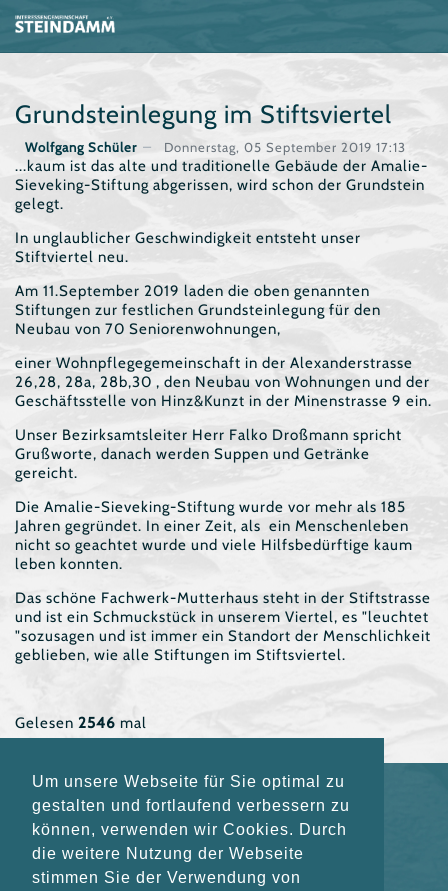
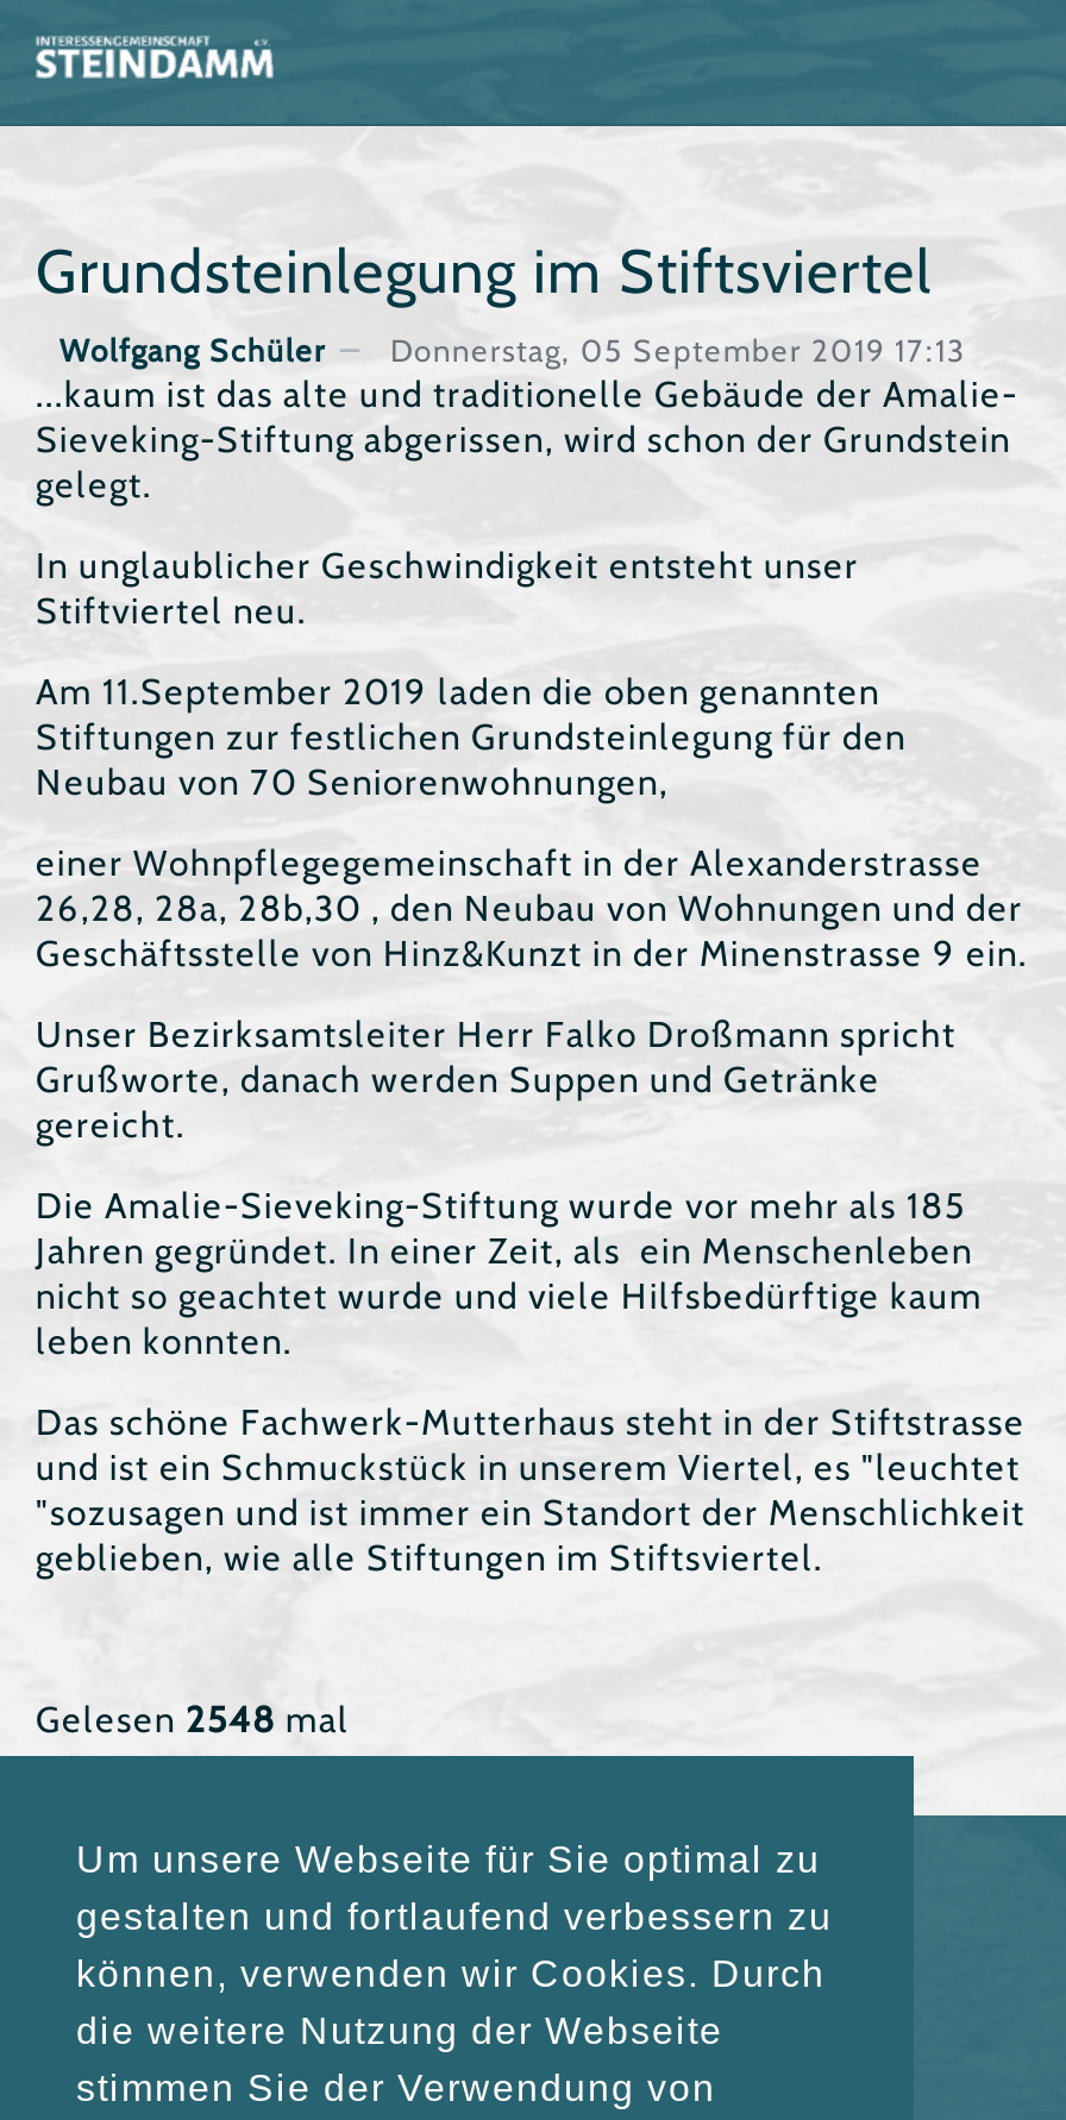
- Gelesen 2546 mal
+ Gelesen 2548 mal
